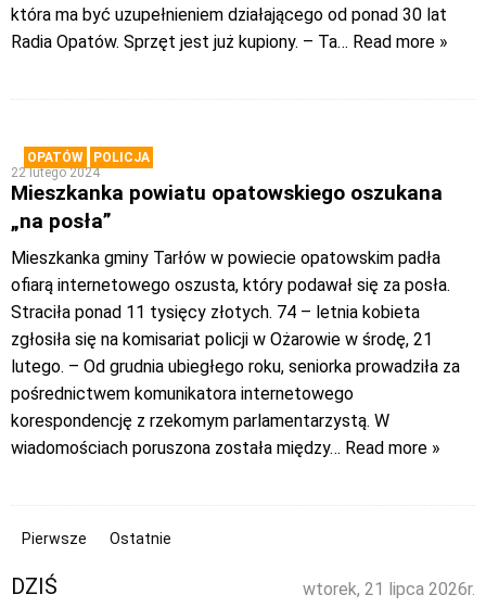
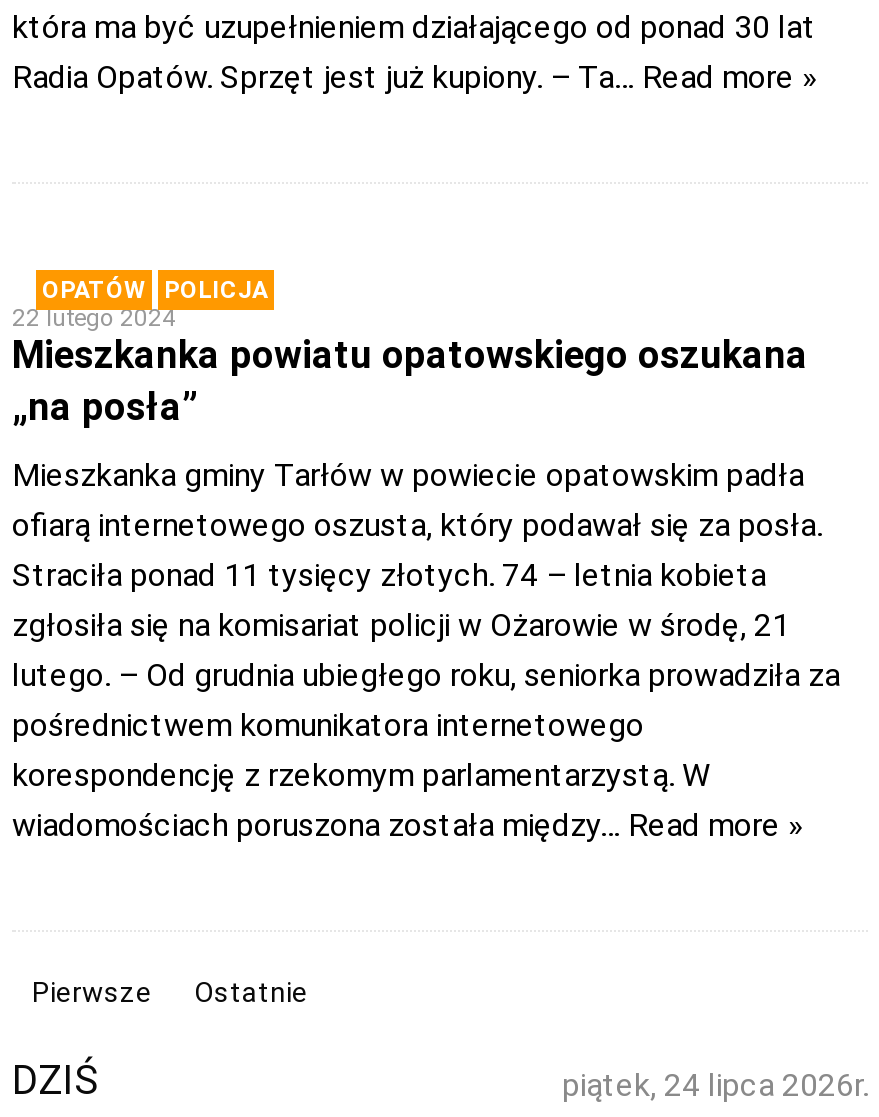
- wtorek, 21 lipca 2026r.
+ piątek, 24 lipca 2026r.
